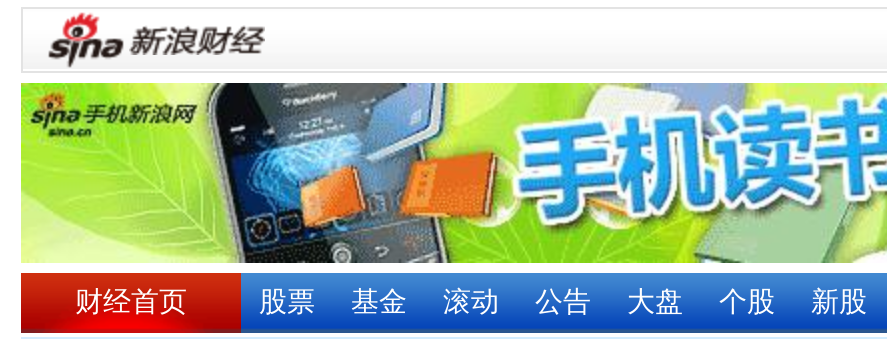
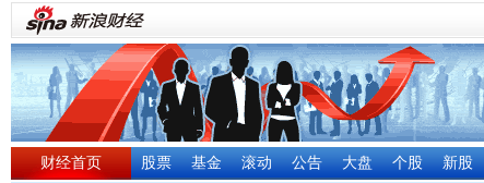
- [image]
+ [image]
